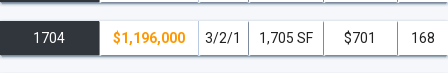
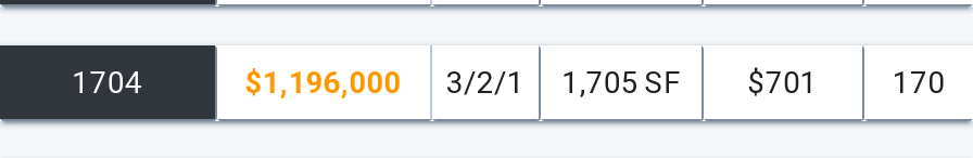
- 168
+ 170
